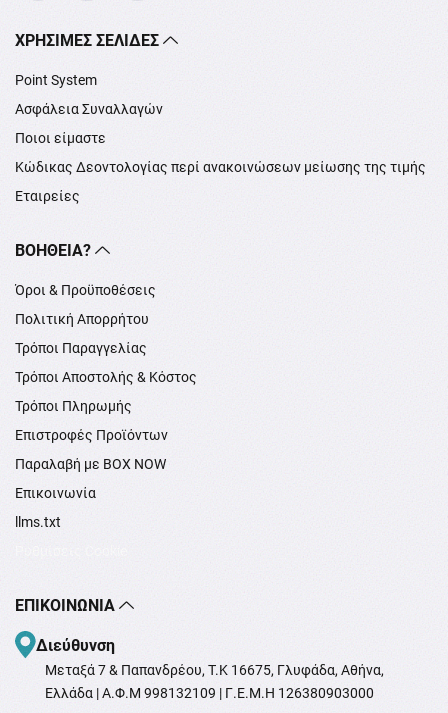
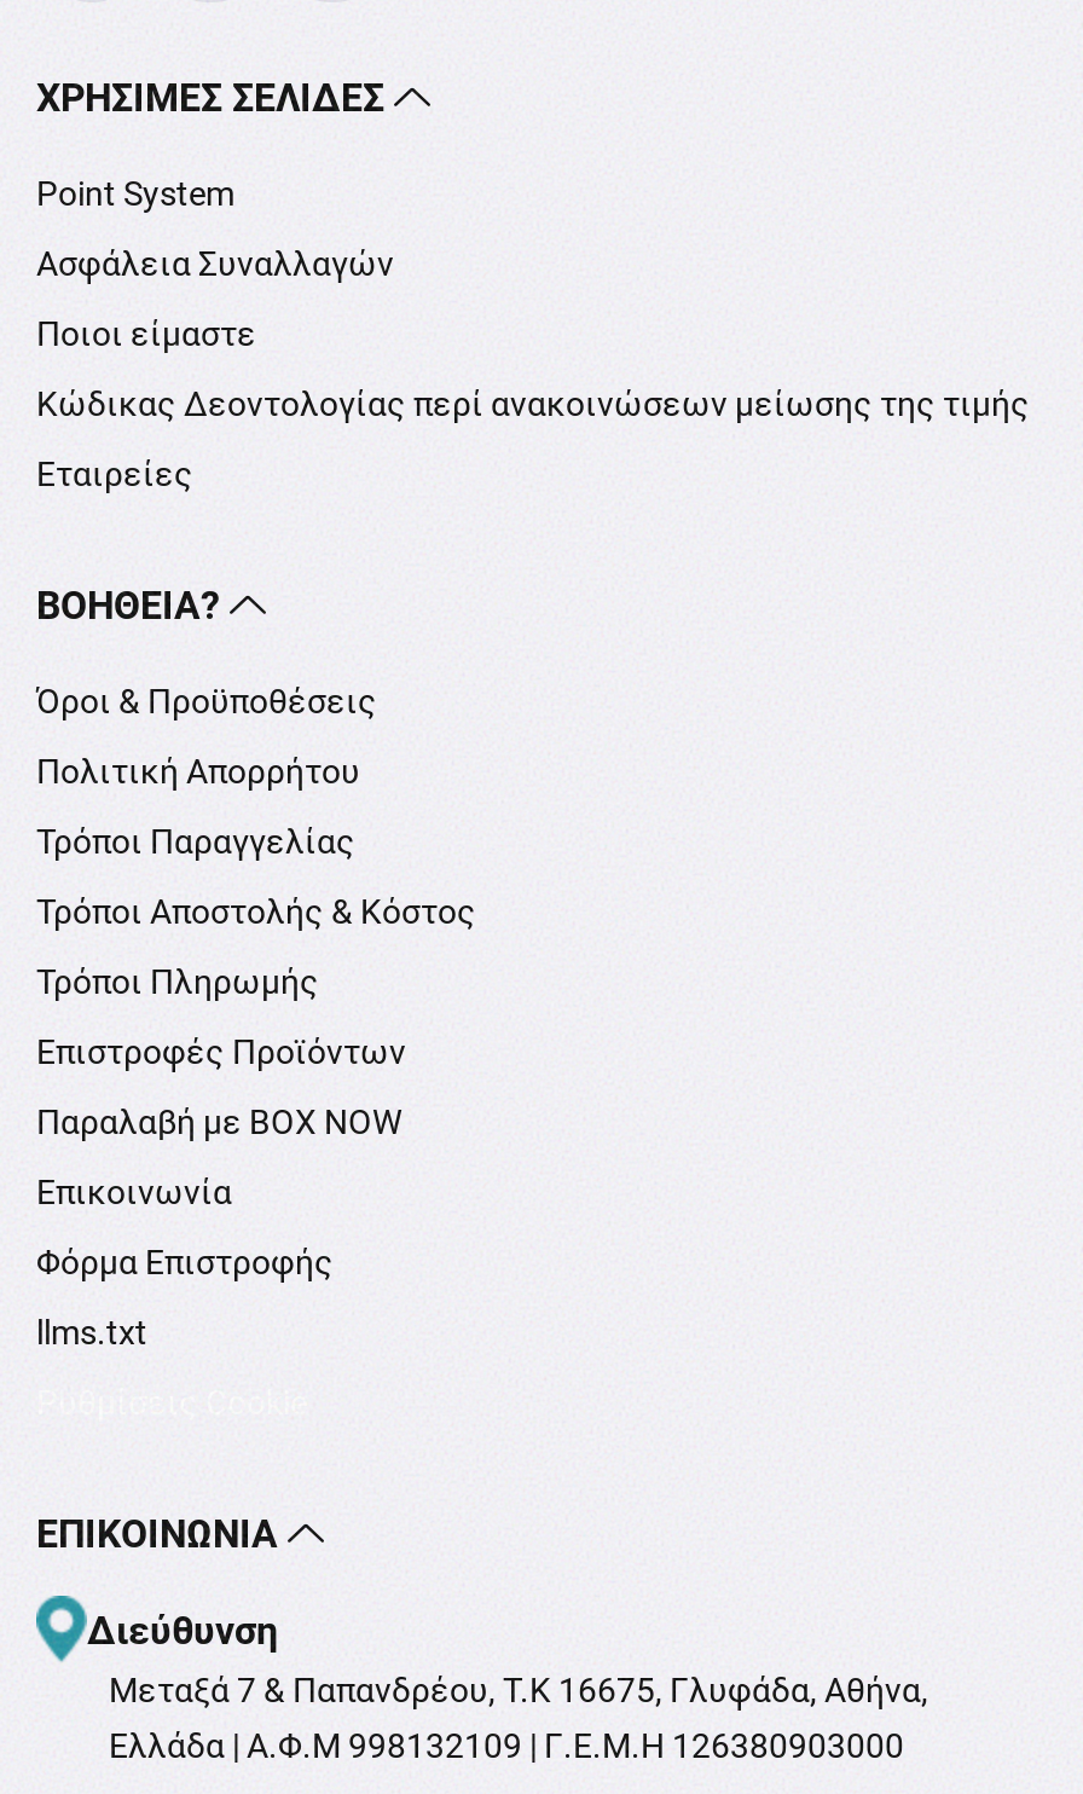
+ Φόρμα Επιστροφής
